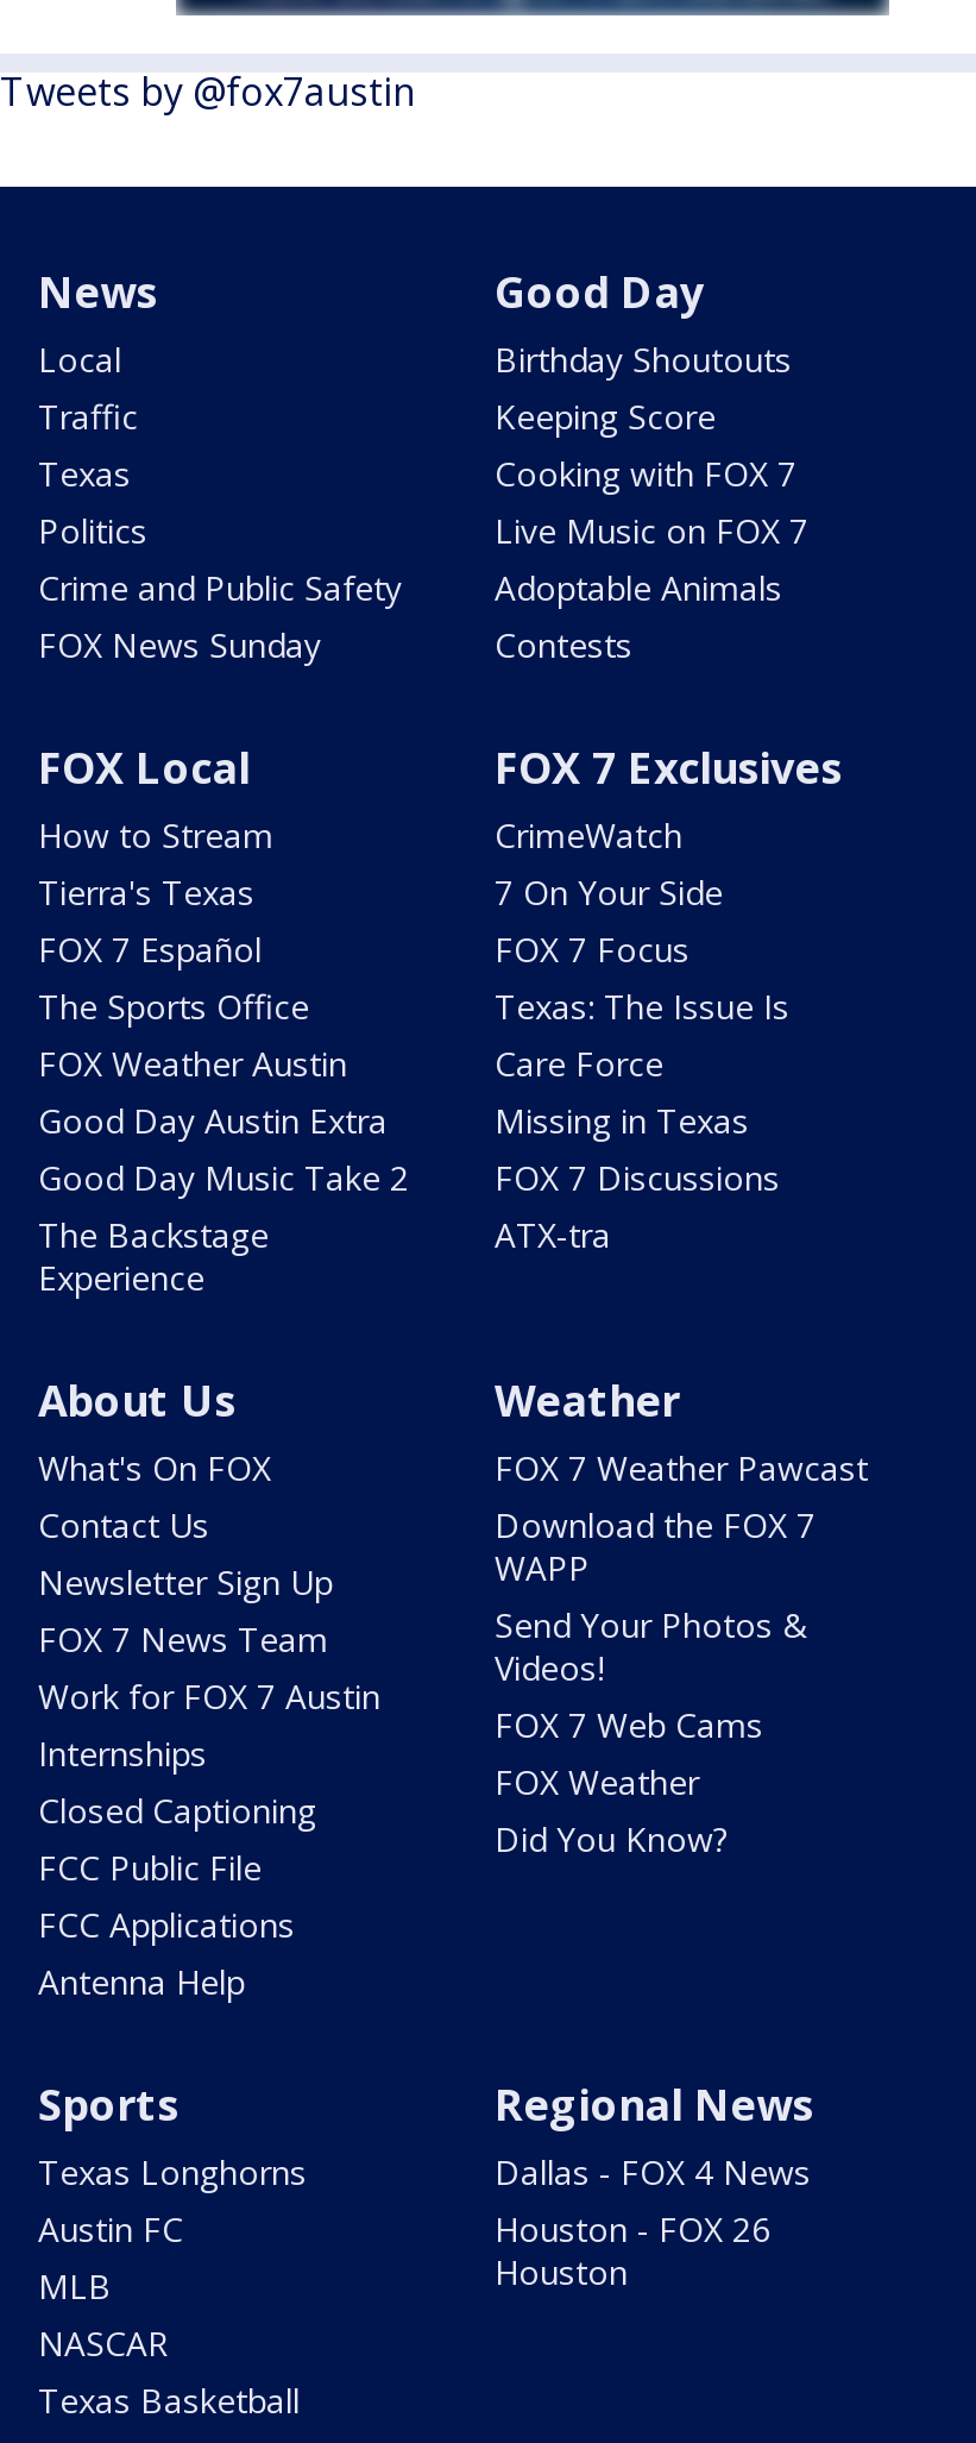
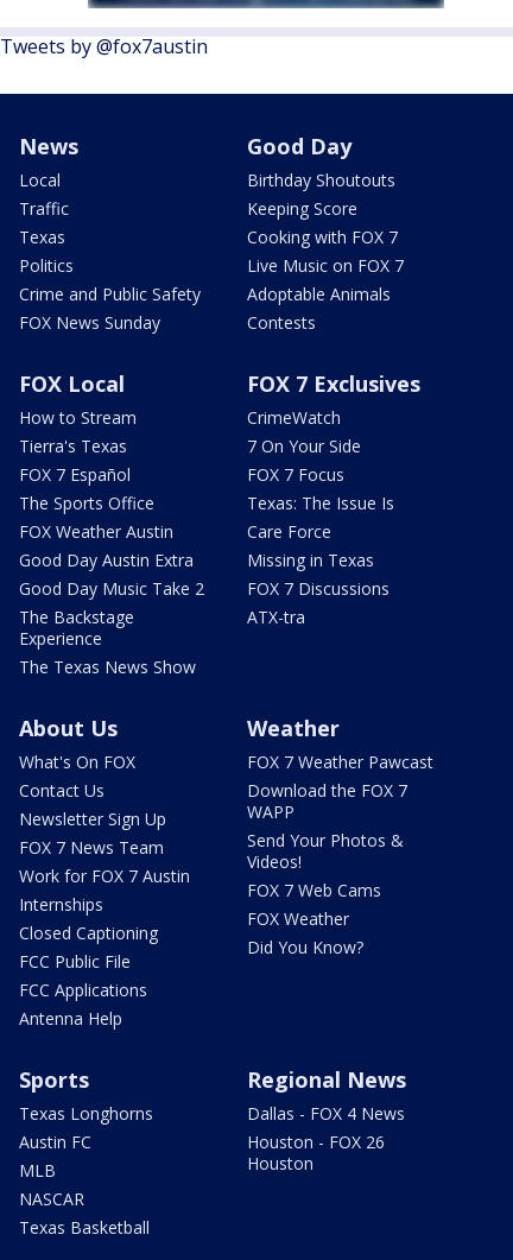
+ The Texas News Show
